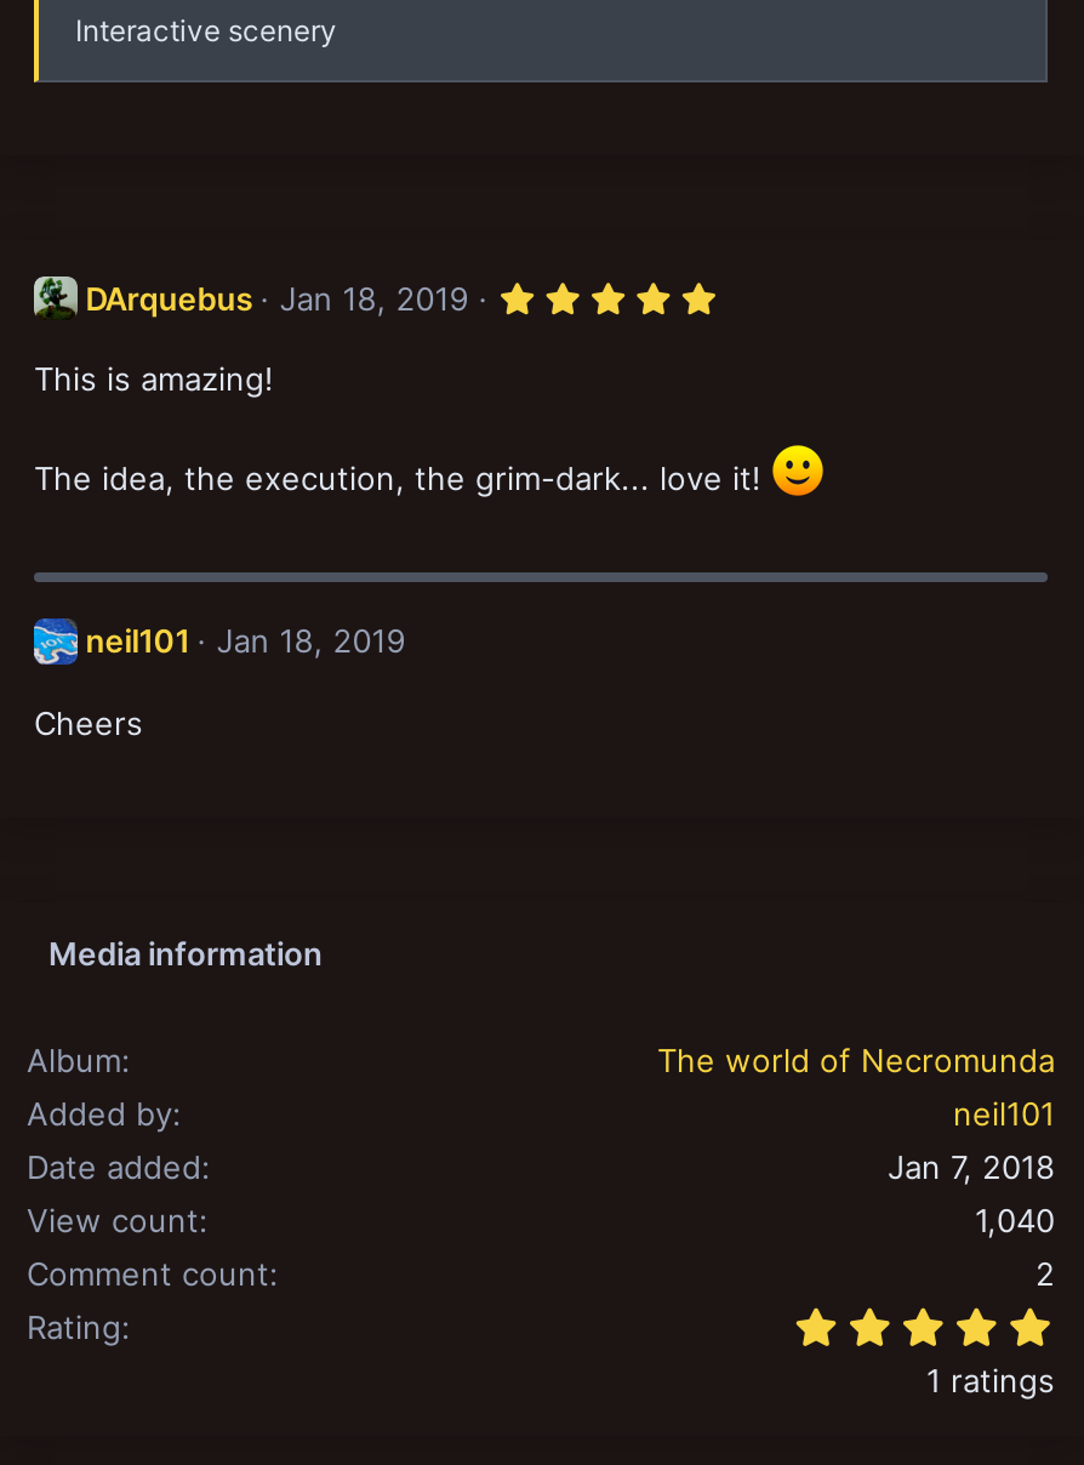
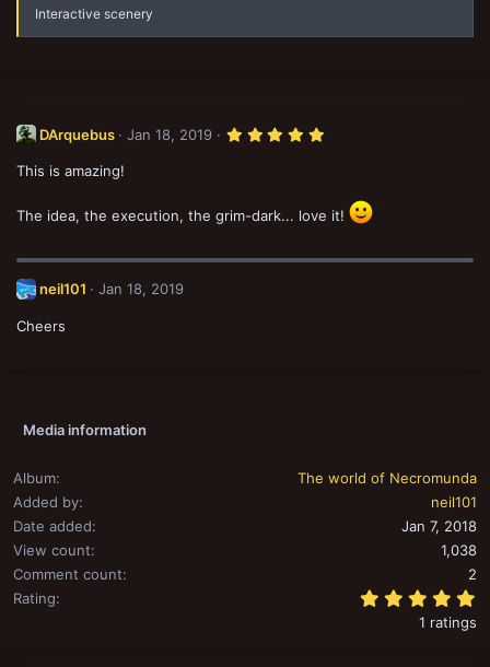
- 1,040
+ 1,038
